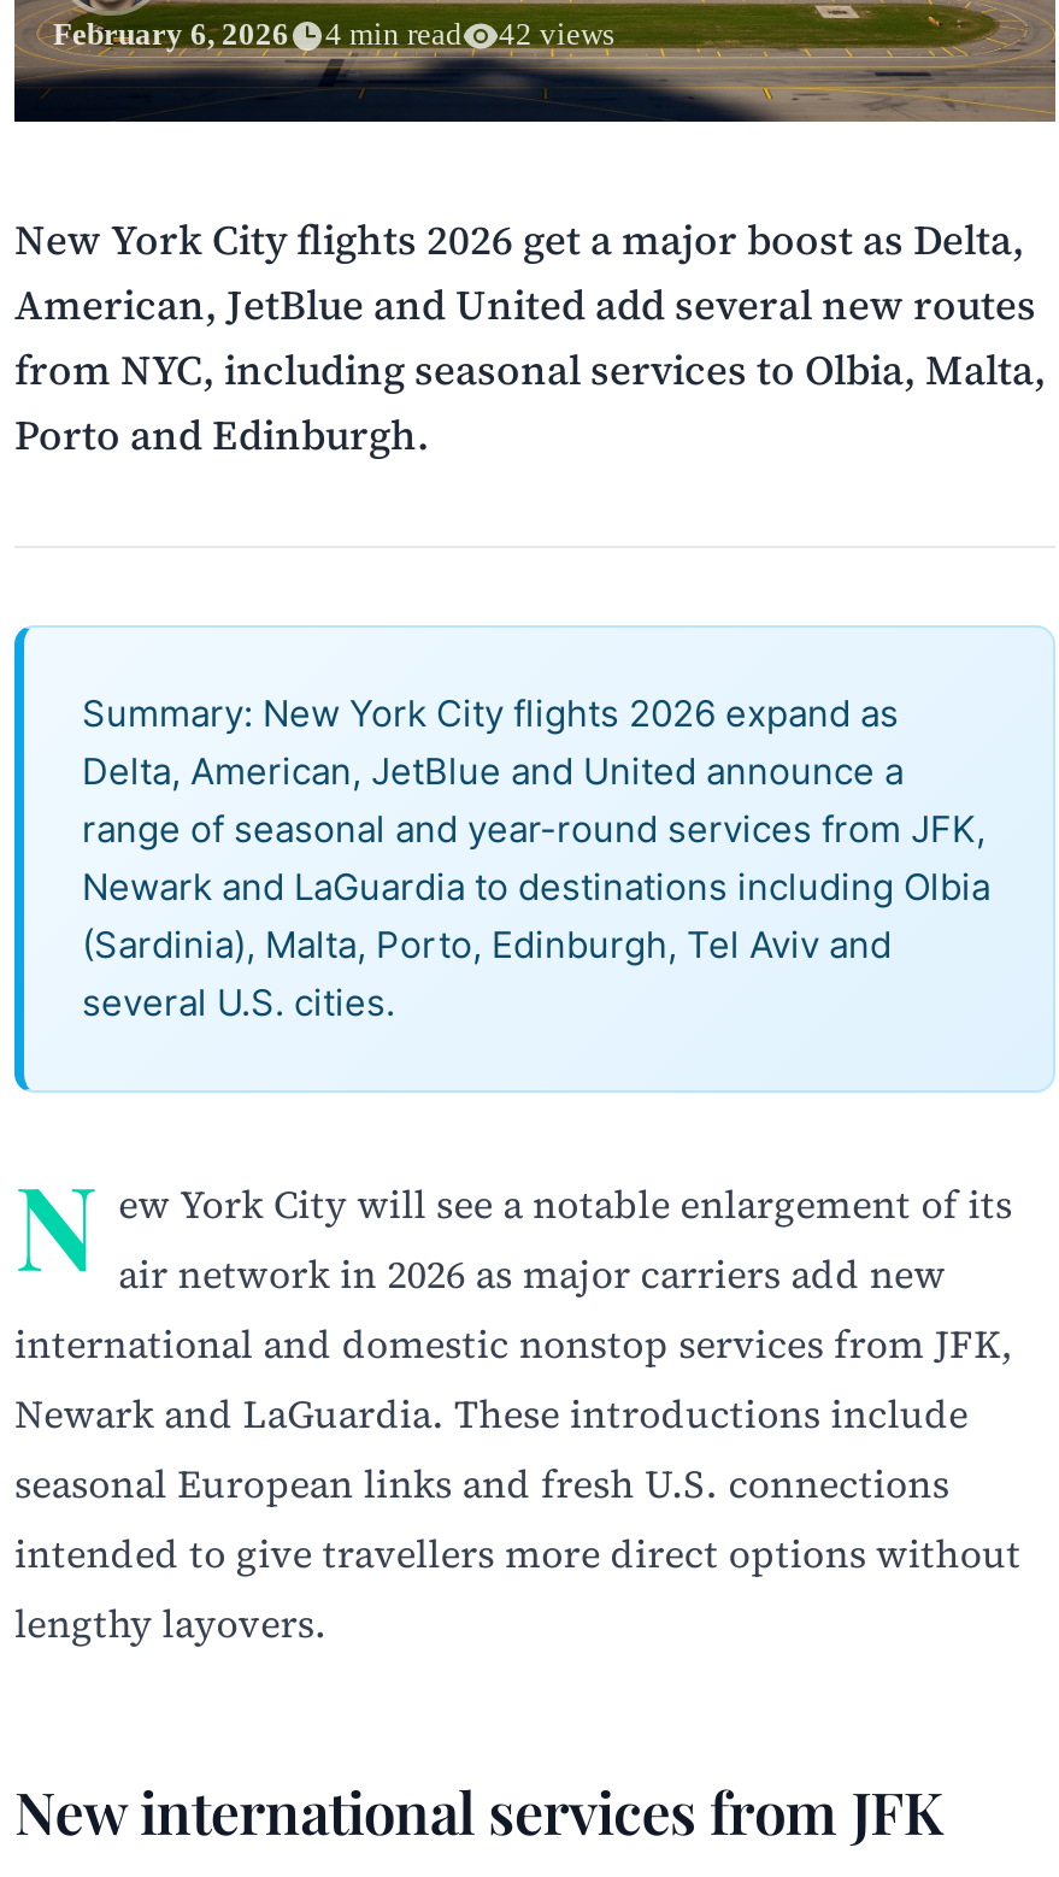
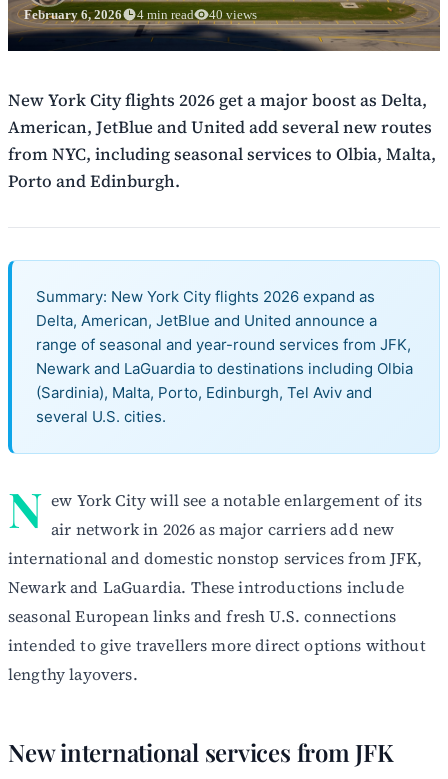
- February 6, 2026 4 min read 42 views
+ February 6, 2026 4 min read 40 views
